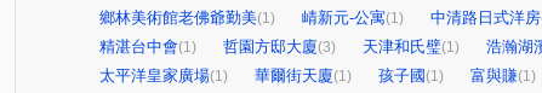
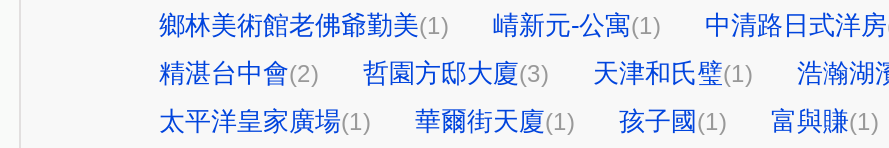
- 精湛台中會(1)
+ 精湛台中會(2)
